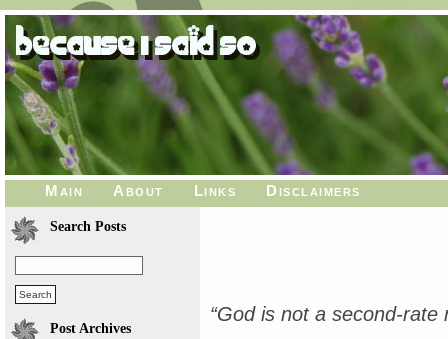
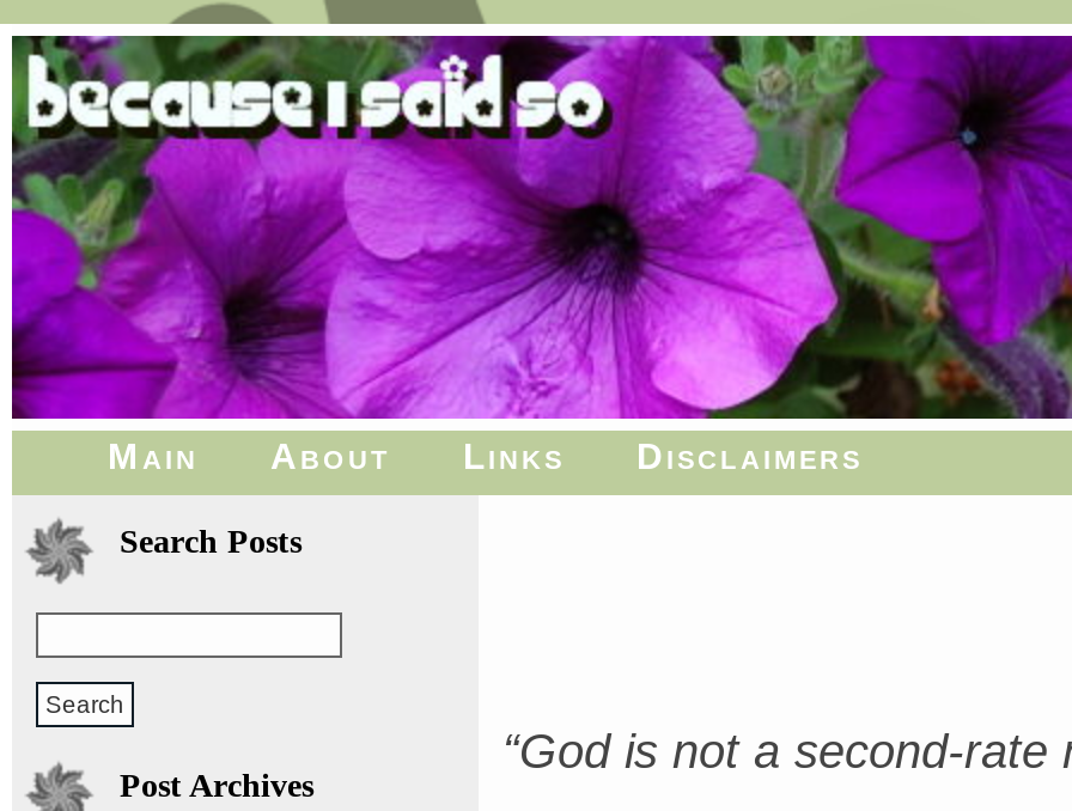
- [image]
+ [image]
